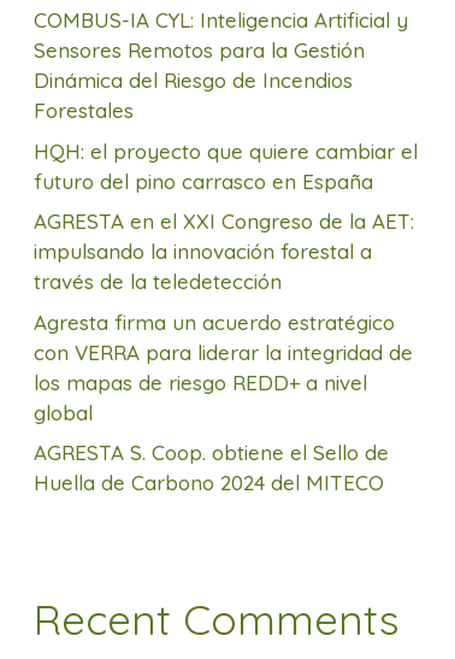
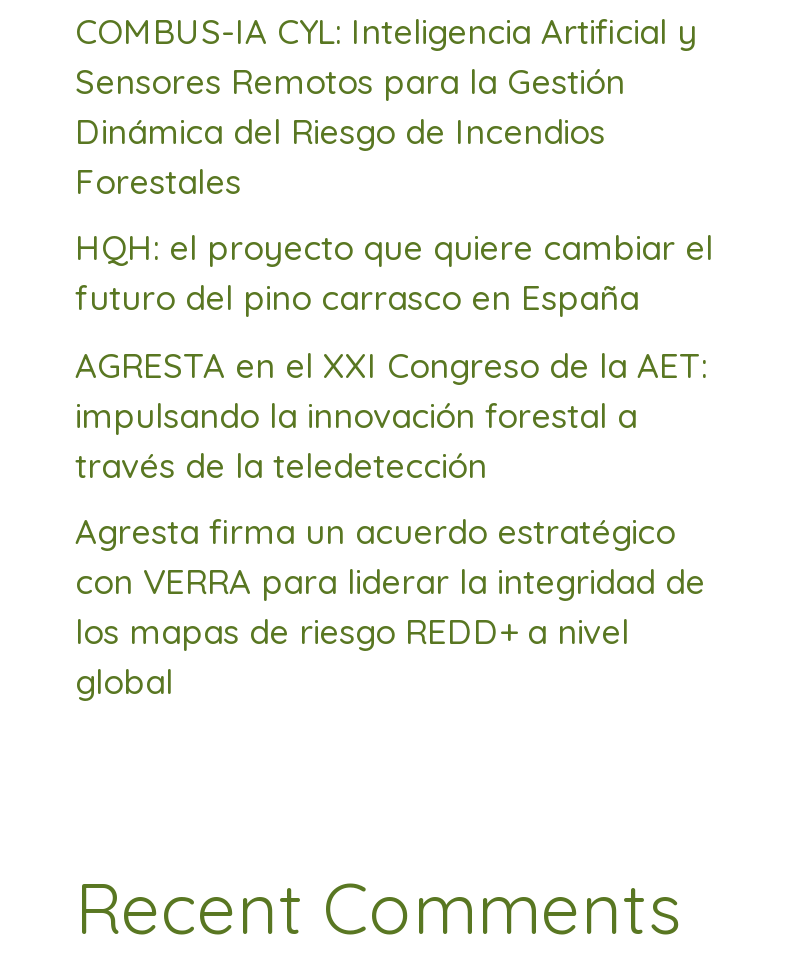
- AGRESTA S. Coop. obtiene el Sello de
- Huella de Carbono 2024 del MITECO
